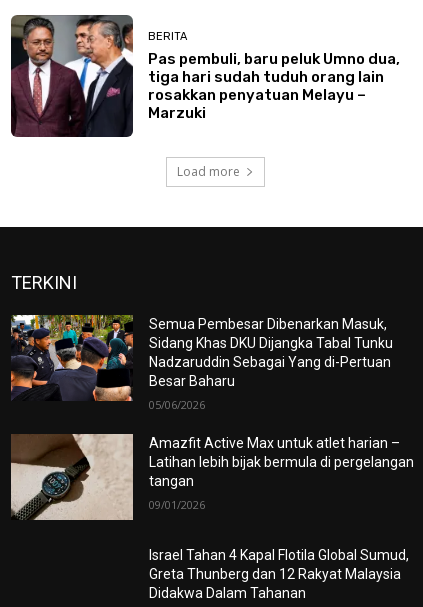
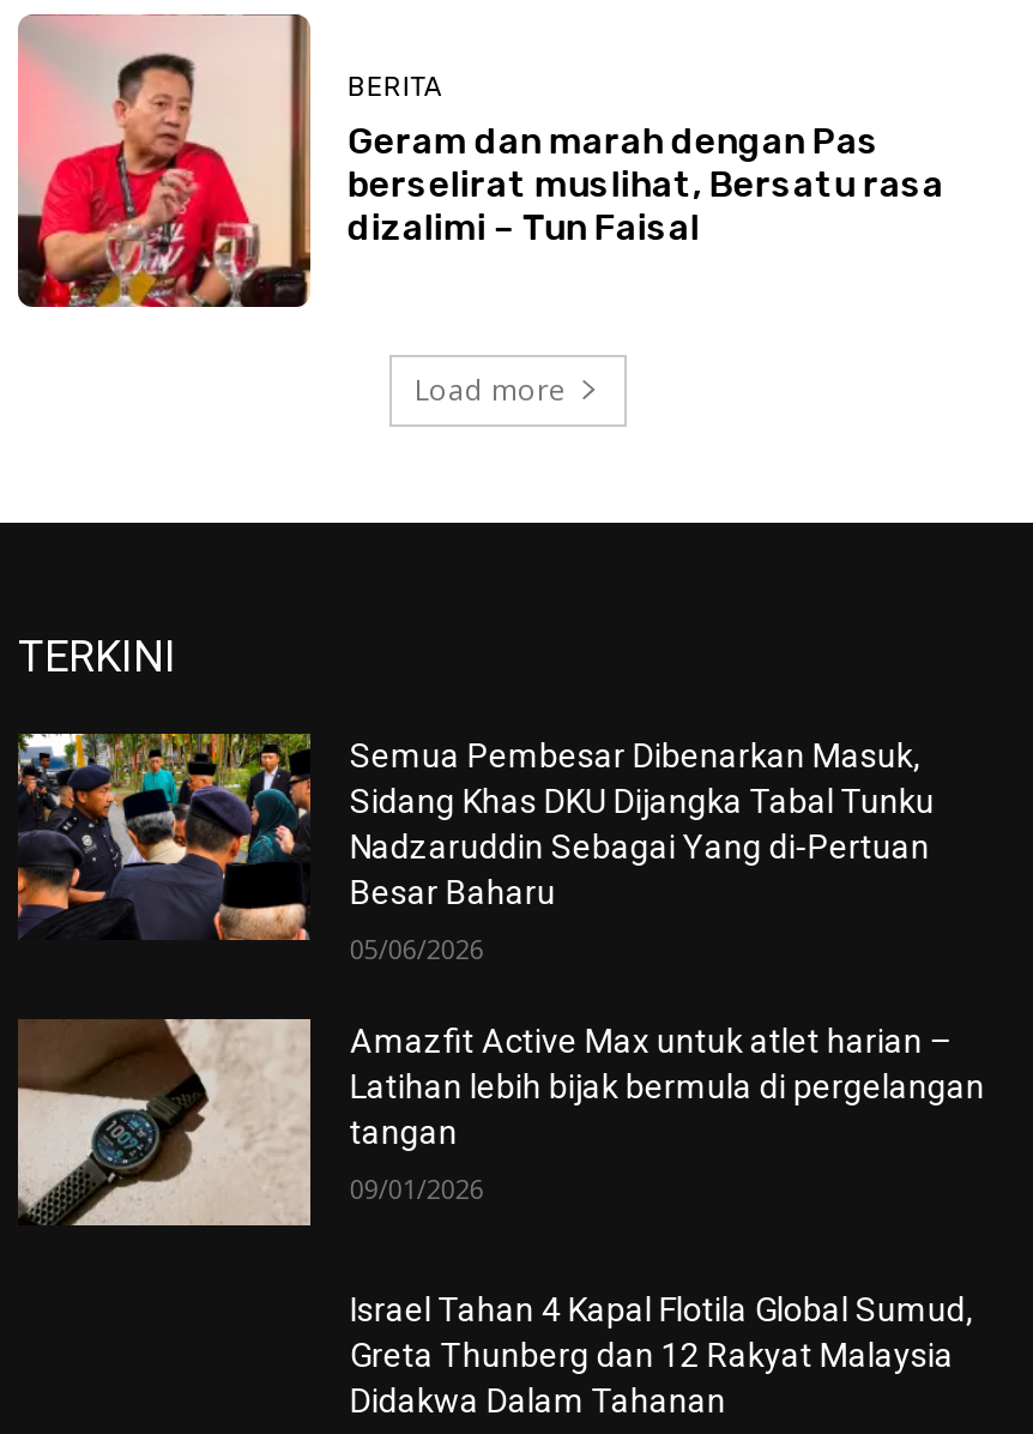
- [image]
- Pas pembuli, baru peluk Umno dua,
- tiga hari sudah tuduh orang lain
- rosakkan penyatuan Melayu –
- Marzuki
+ [image]
+ Geram dan marah dengan Pas
+ berselirat muslihat, Bersatu rasa
+ dizalimi – Tun Faisal
